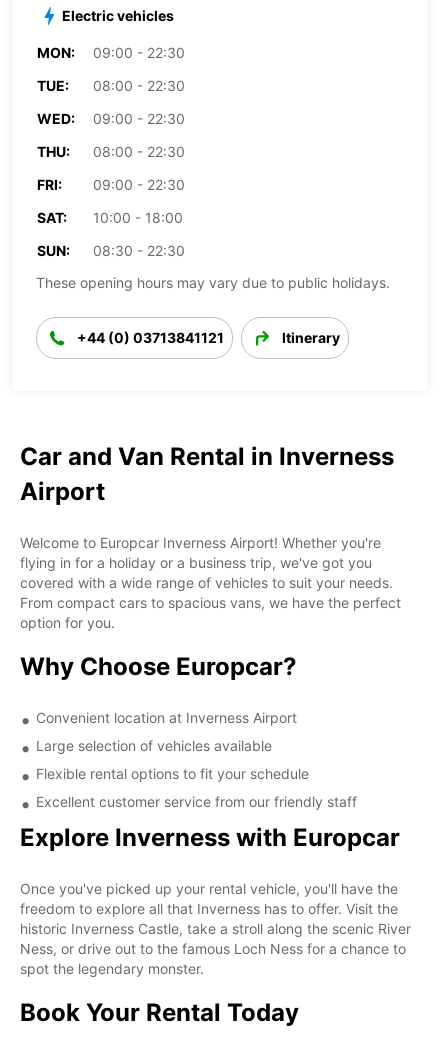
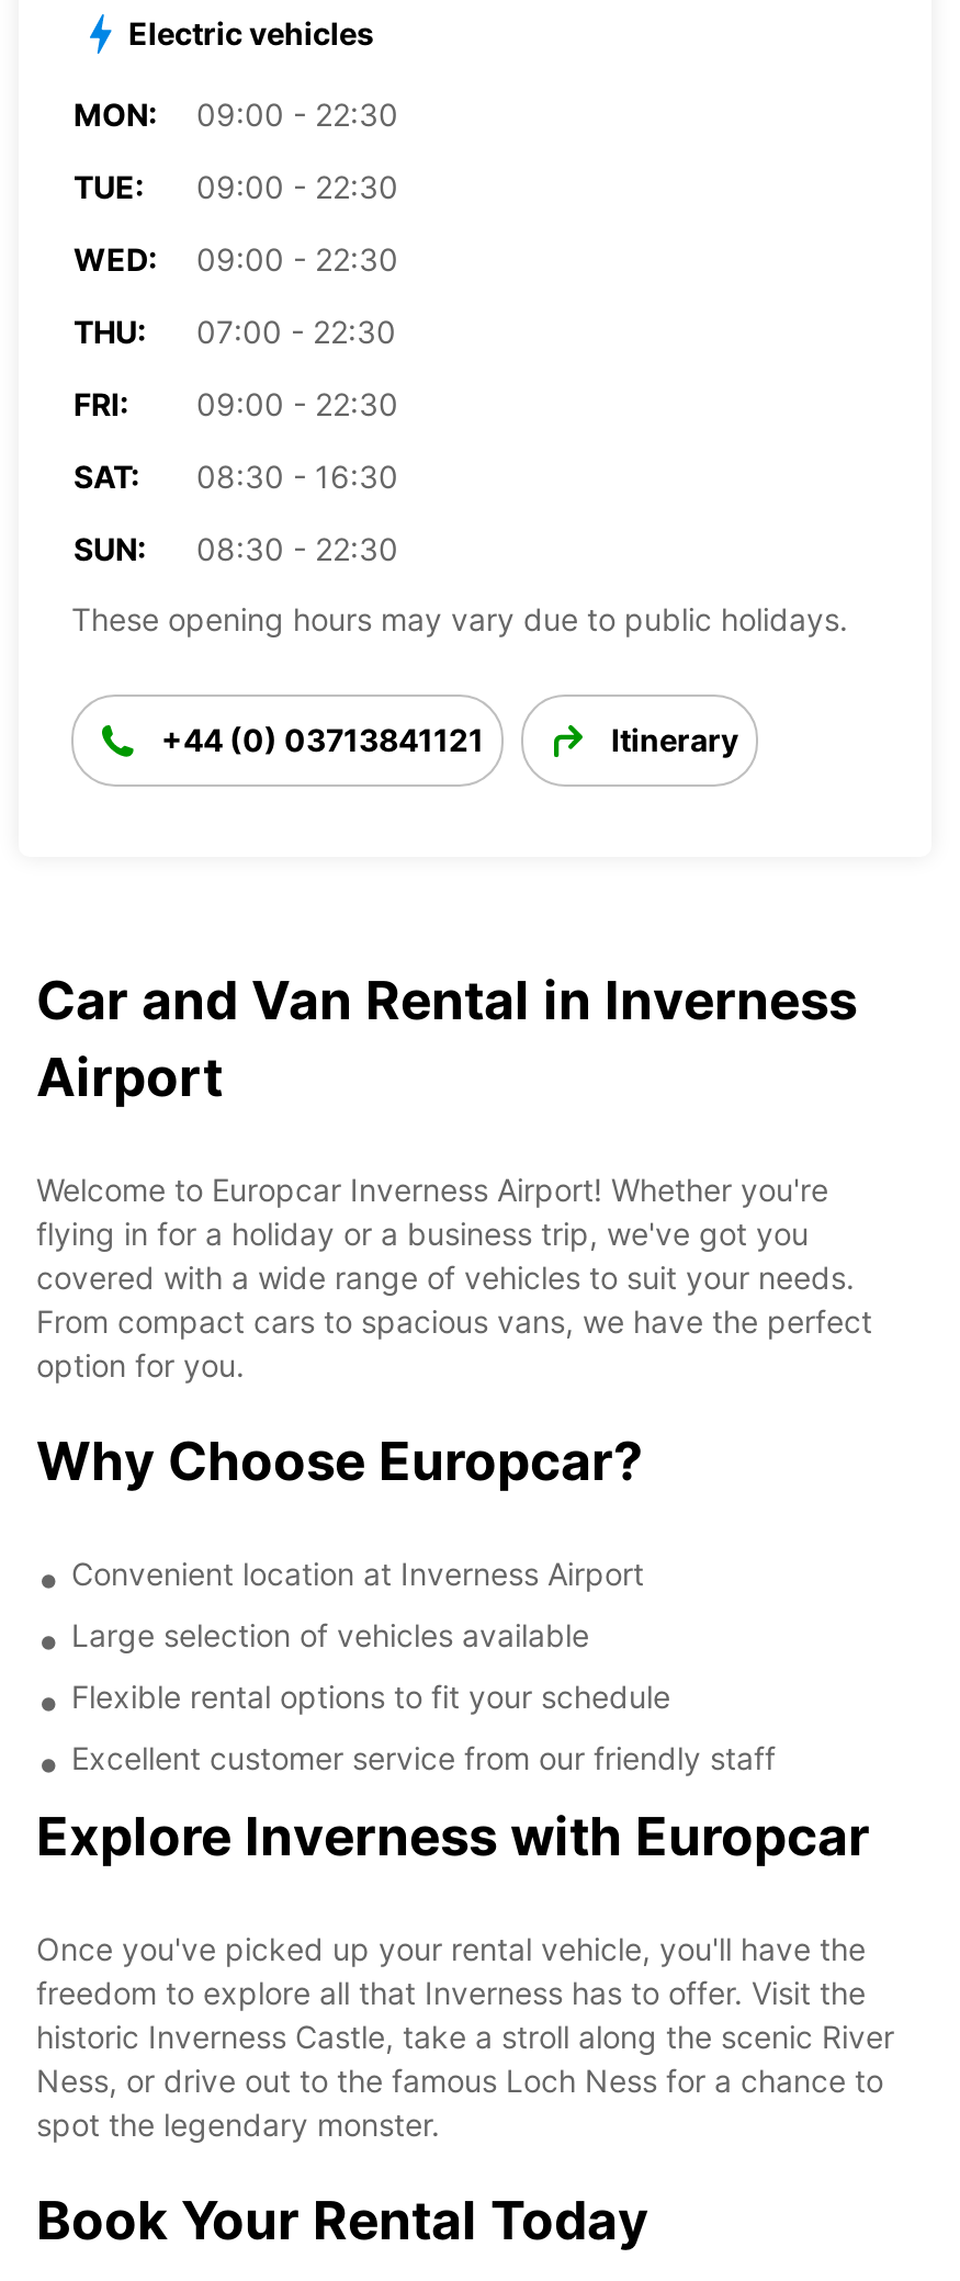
- TUE: 08:00 - 22:30
+ TUE: 09:00 - 22:30

- THU: 08:00 - 22:30
+ THU: 07:00 - 22:30

- SAT: 10:00 - 18:00
+ SAT: 08:30 - 16:30
